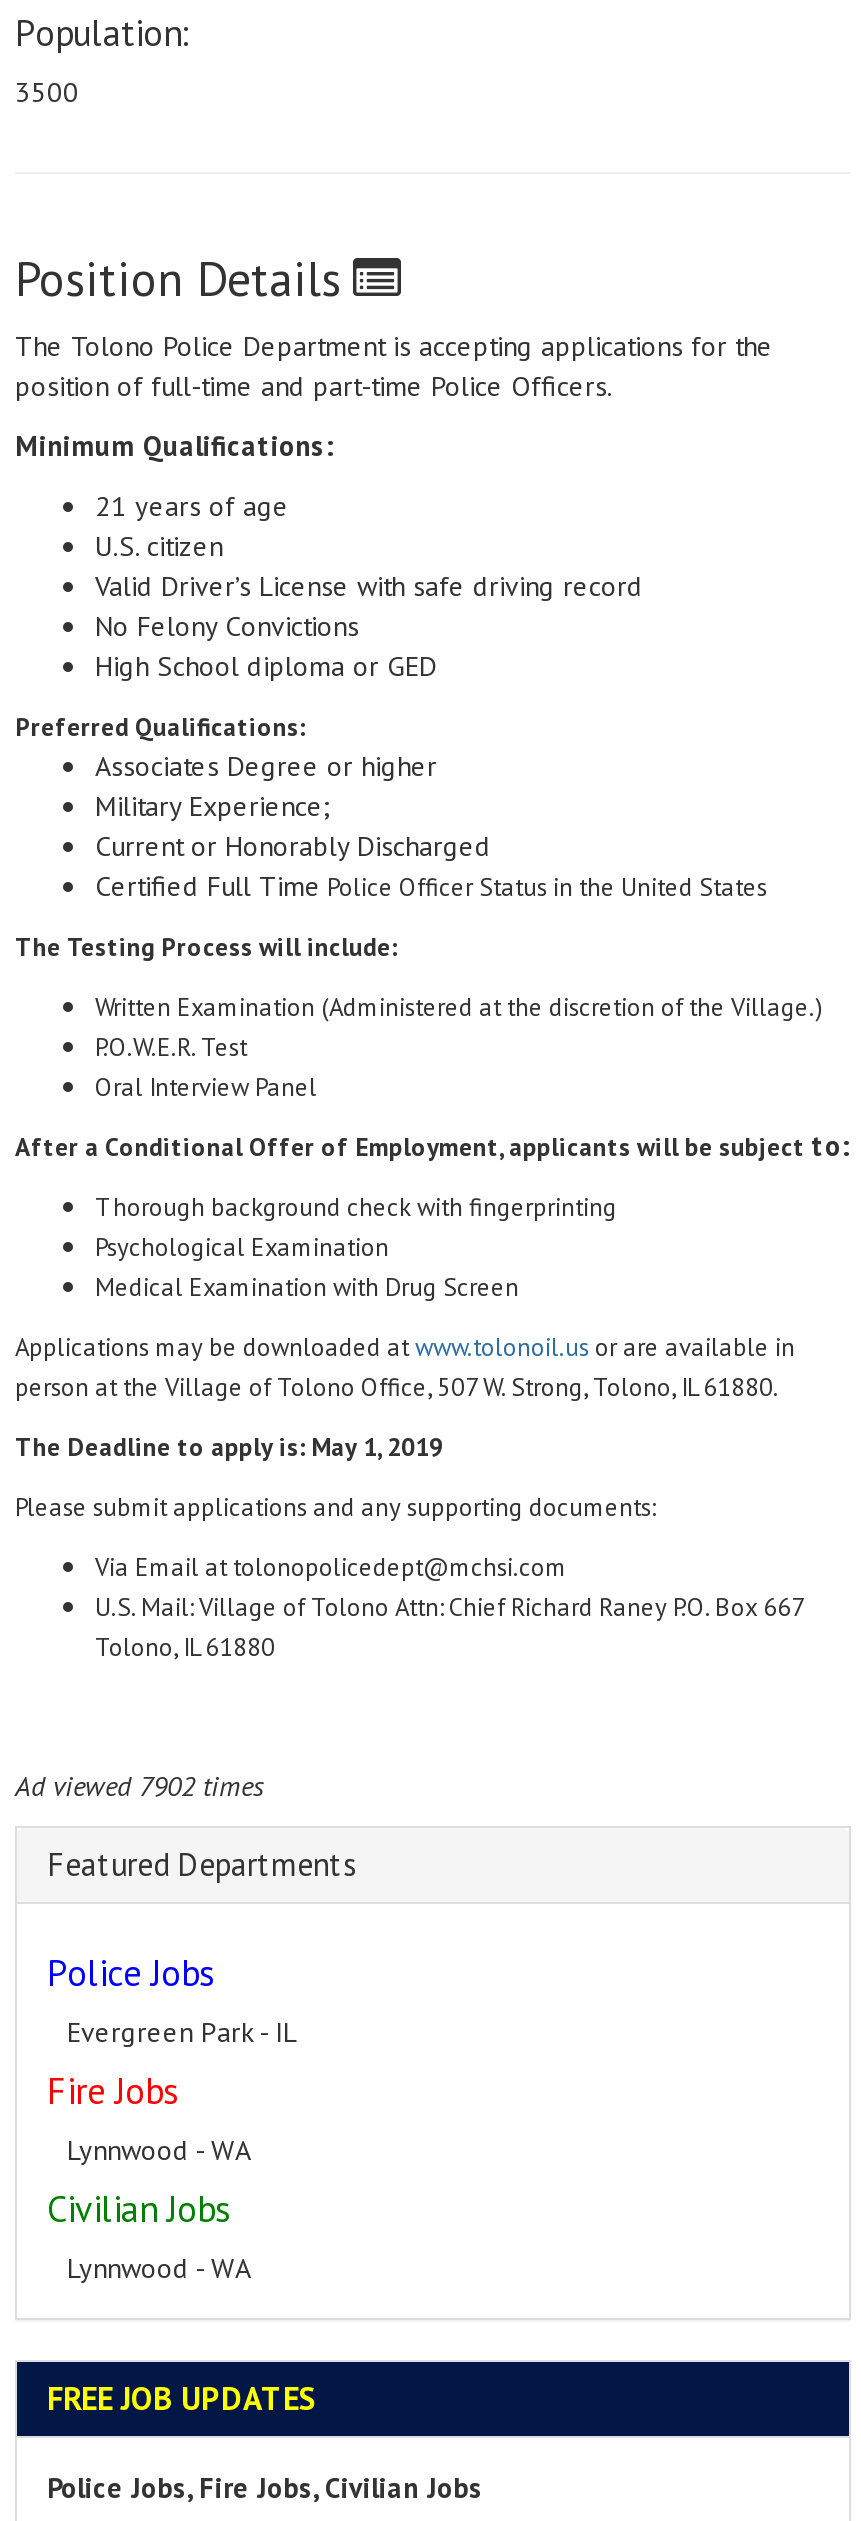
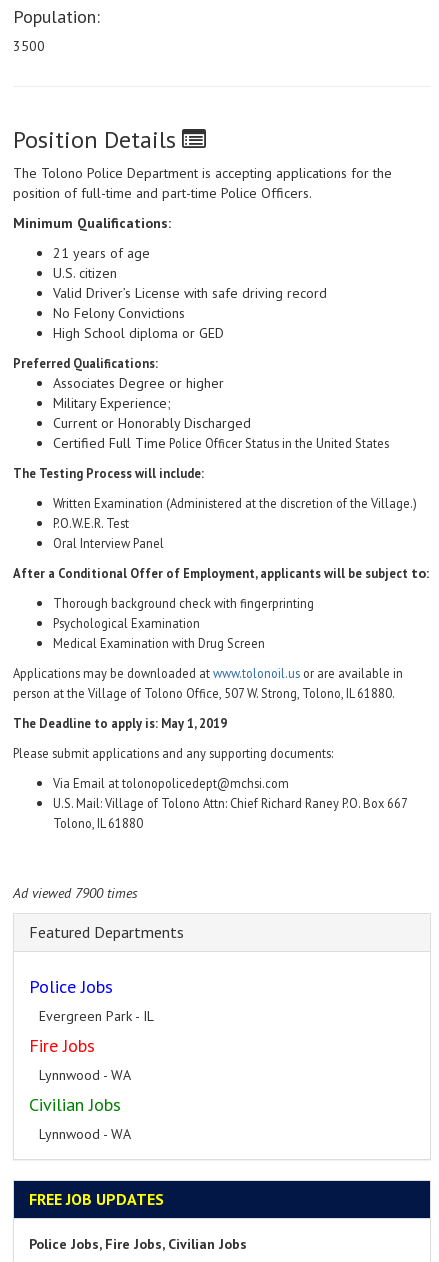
- Ad viewed 7902 times
+ Ad viewed 7900 times
